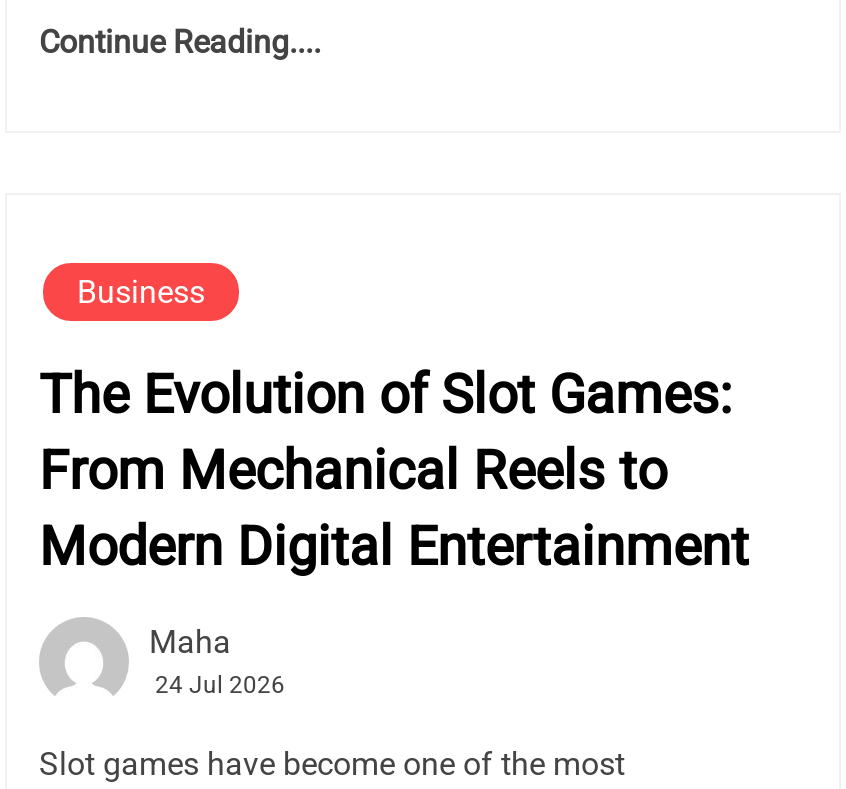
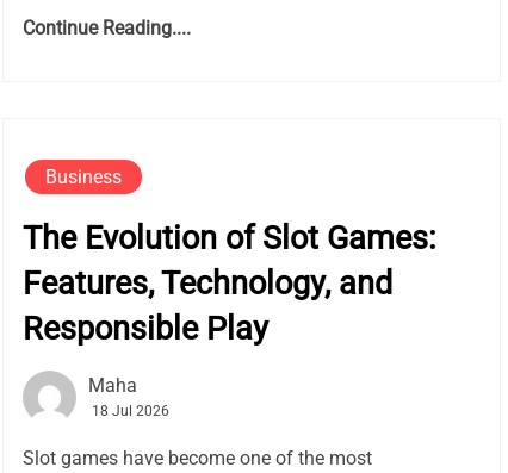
- From Mechanical Reels to
- Modern Digital Entertainment
+ Features, Technology, and
+ Responsible Play

- 24 Jul 2026
+ 18 Jul 2026
